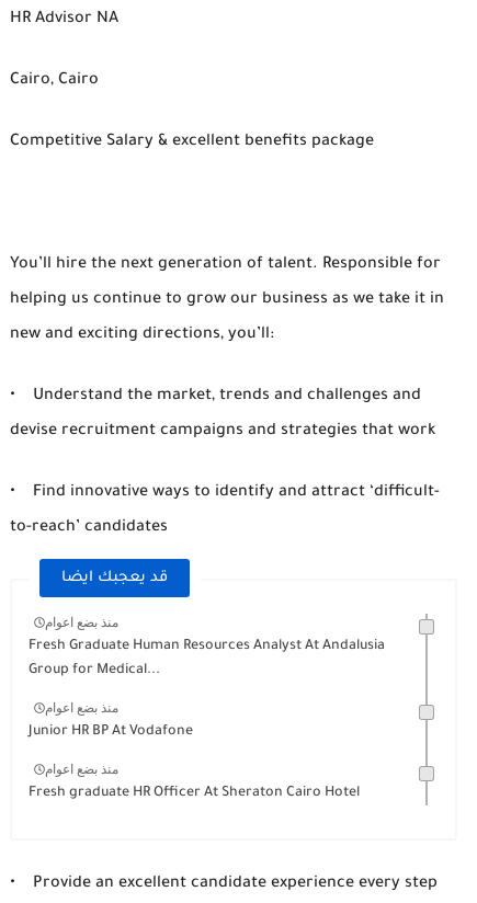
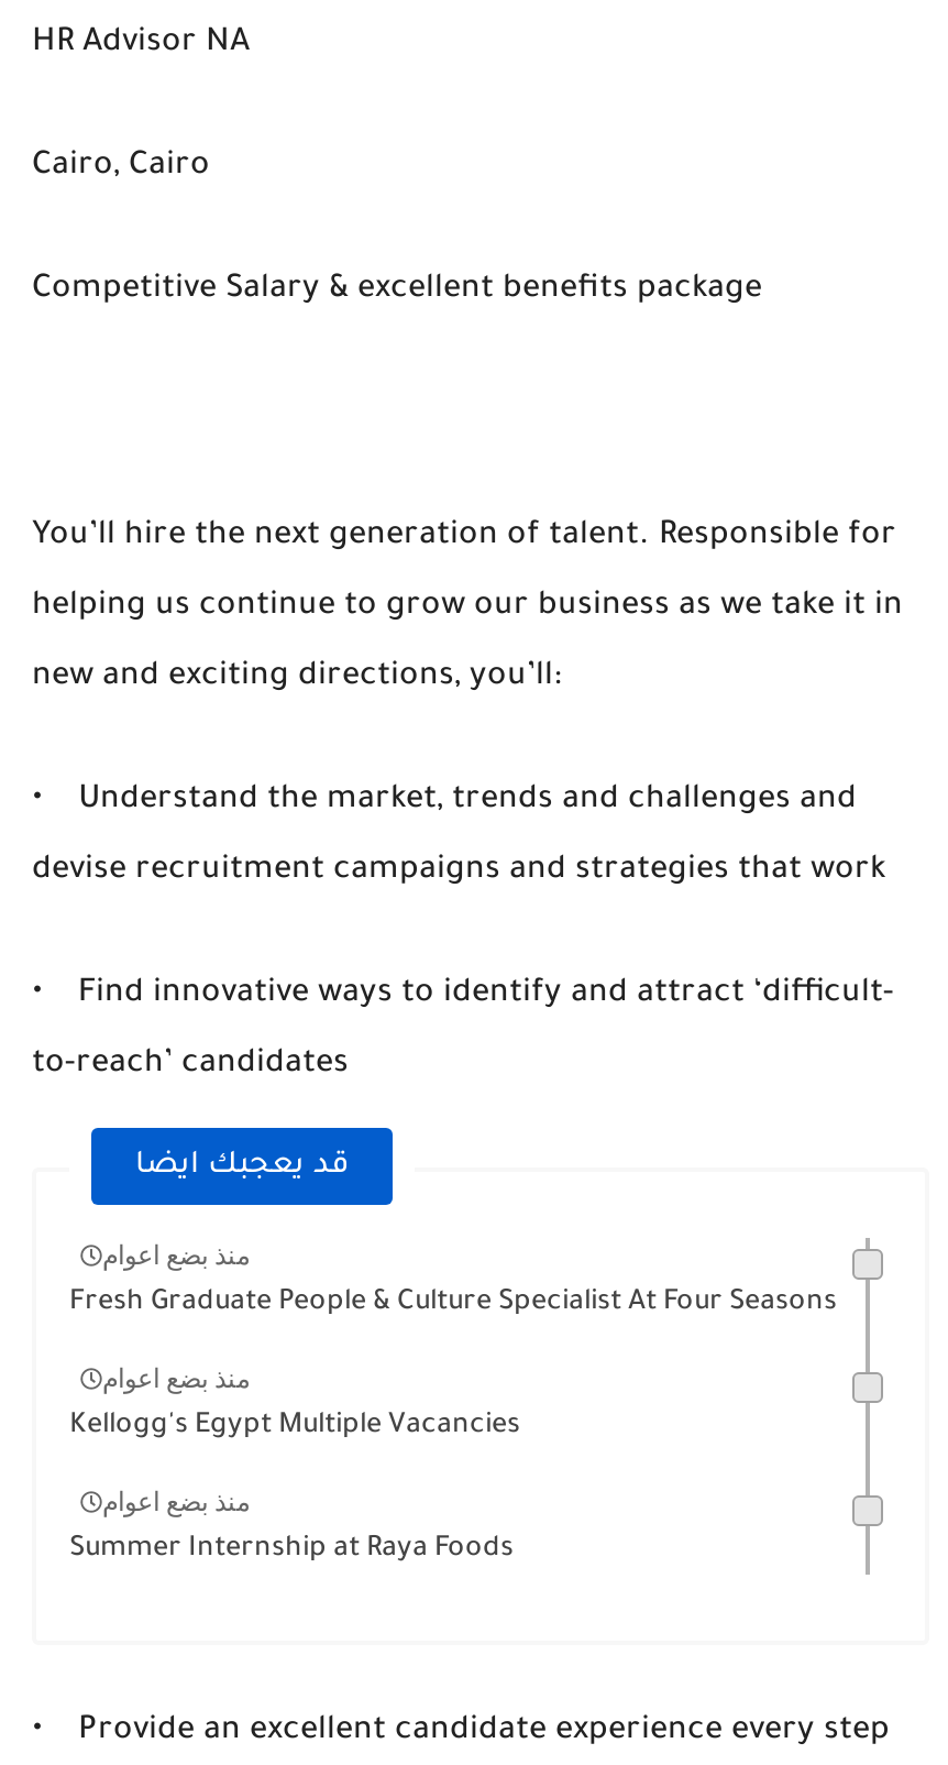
- Fresh Graduate Human Resources Analyst At Andalusia
- Group for Medical...
+ Fresh Graduate People & Culture Specialist At Four Seasons

- Junior HR BP At Vodafone
+ Kellogg's Egypt Multiple Vacancies

- Fresh graduate HR Officer At Sheraton Cairo Hotel
+ Summer Internship at Raya Foods
